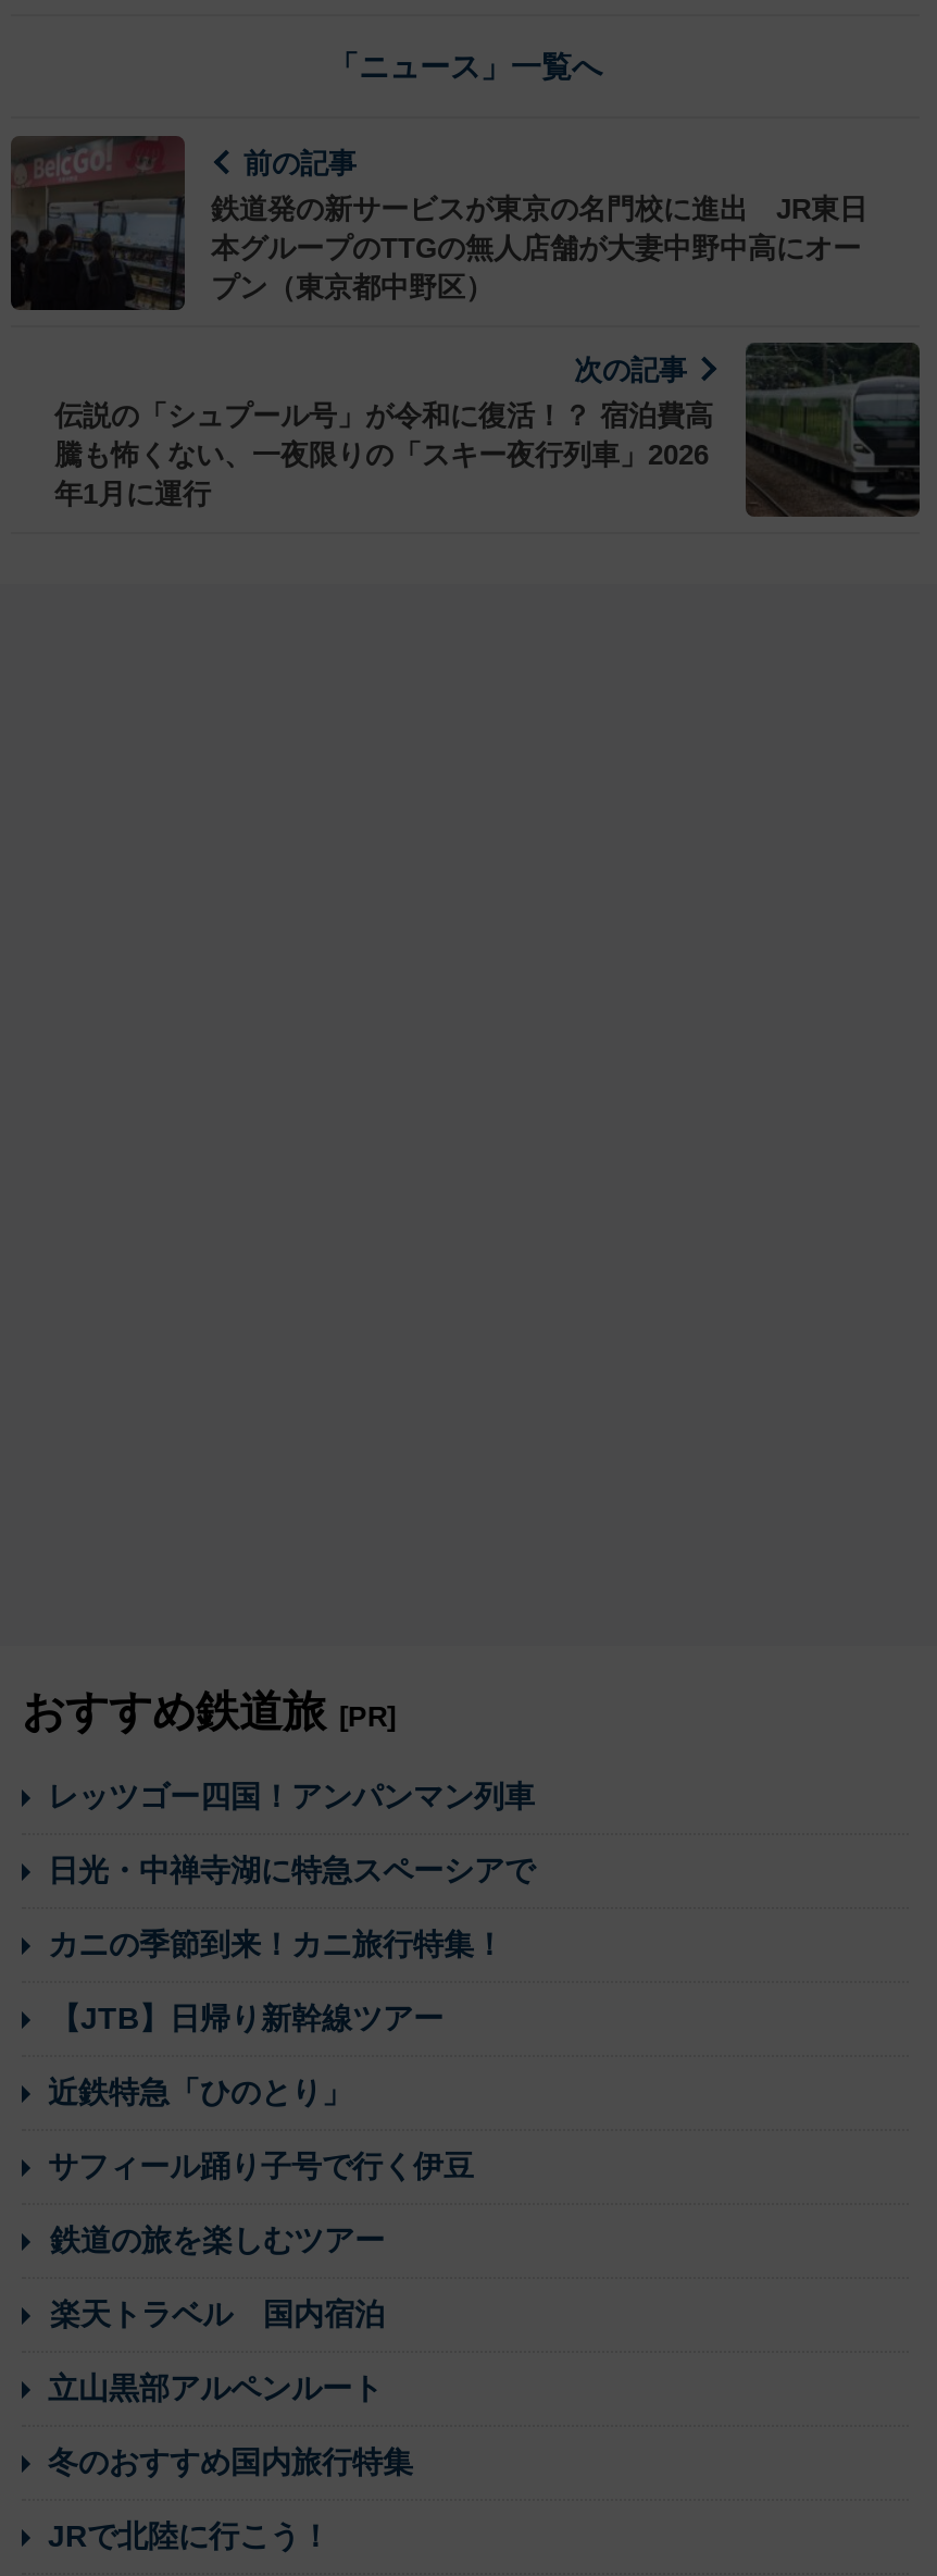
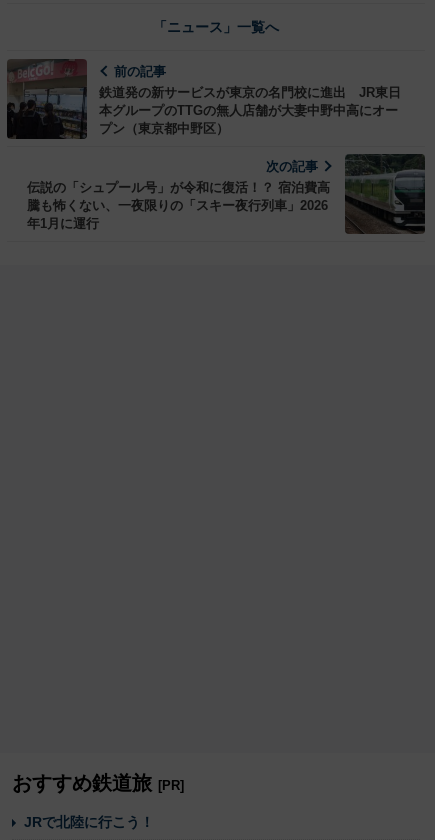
- レッツゴー四国！アンパンマン列車
- 日光・中禅寺湖に特急スペーシアで
- カニの季節到来！カニ旅行特集！
- 【JTB】日帰り新幹線ツアー
- 近鉄特急「ひのとり」
- サフィール踊り子号で行く伊豆
- 鉄道の旅を楽しむツアー
- 楽天トラベル 国内宿泊
- 立山黒部アルペンルート
- 冬のおすすめ国内旅行特集
